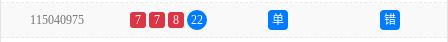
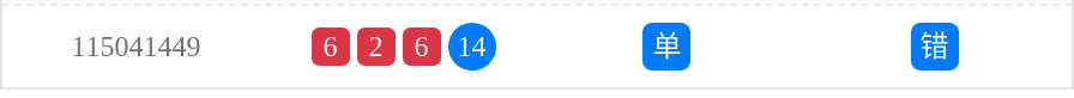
- 115040975
+ 115041449

- 7
+ 6

- 7
+ 2

- 8
+ 6

- 22
+ 14
